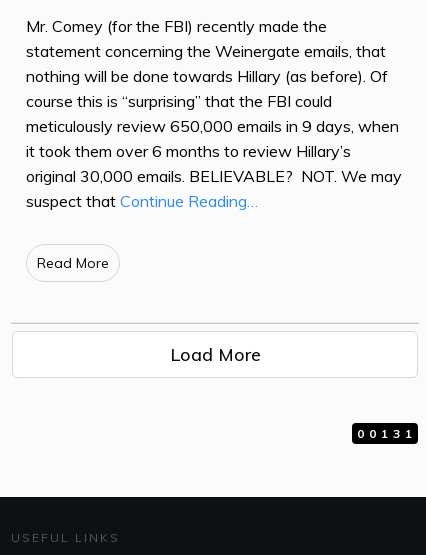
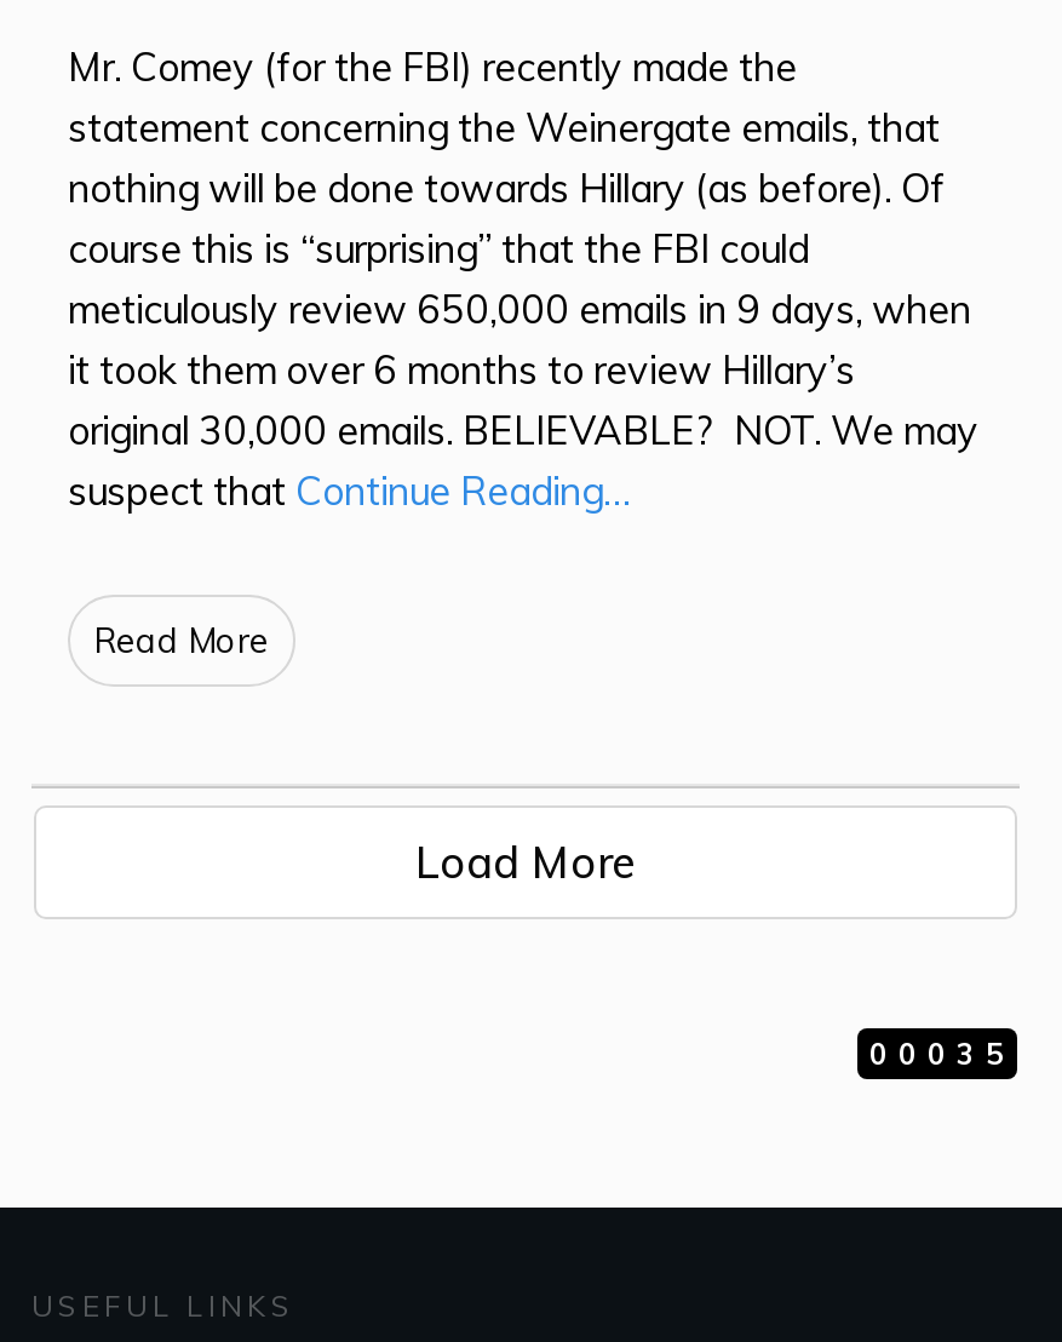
- 00131
+ 00035
